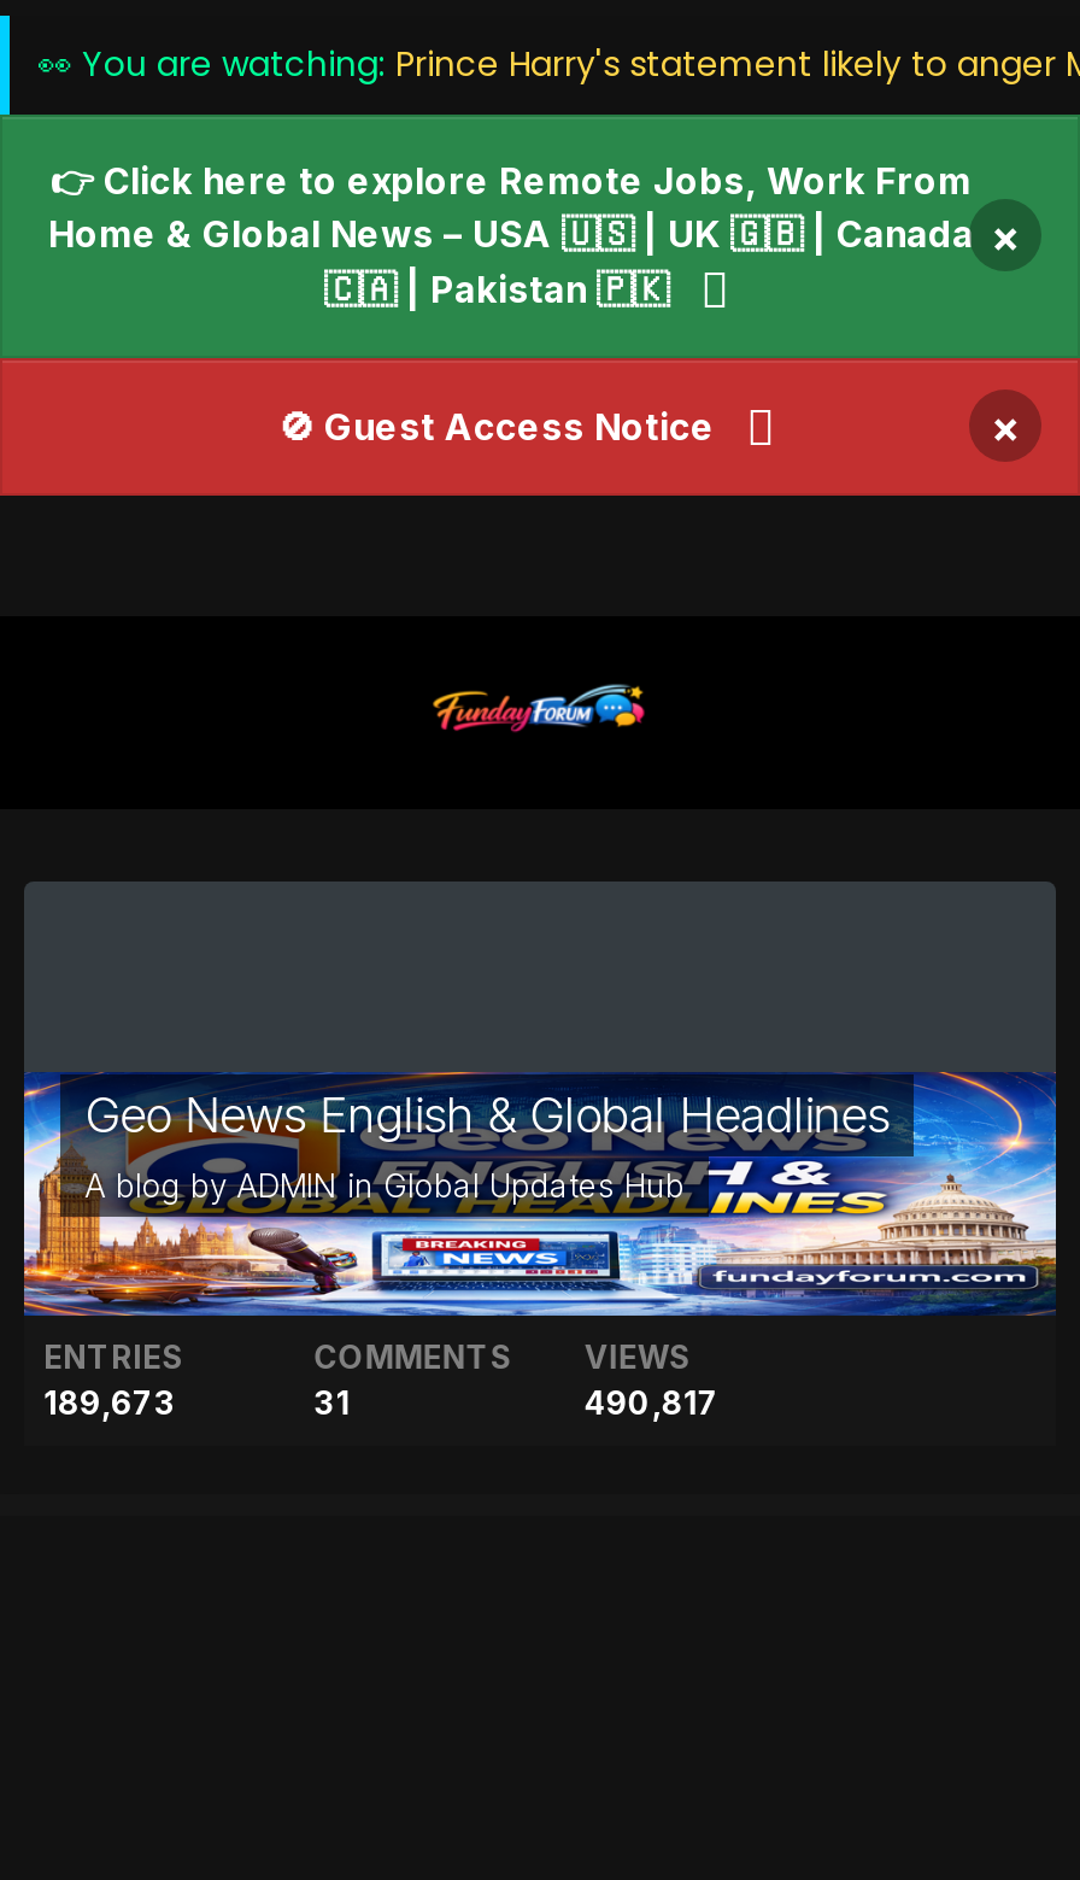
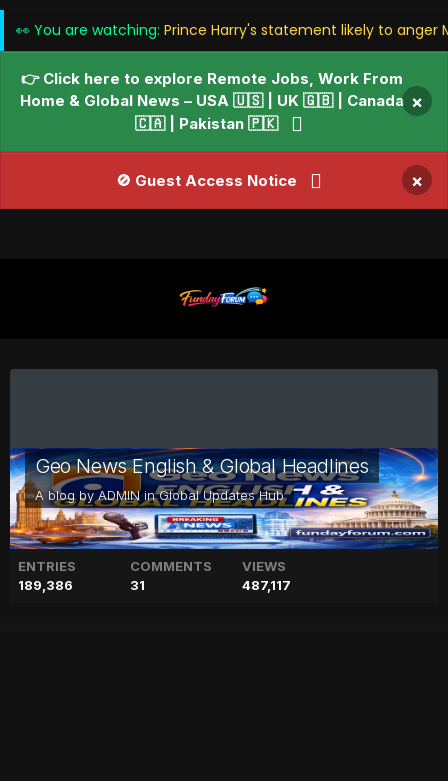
- 189,673
+ 189,386

- 490,817
+ 487,117
